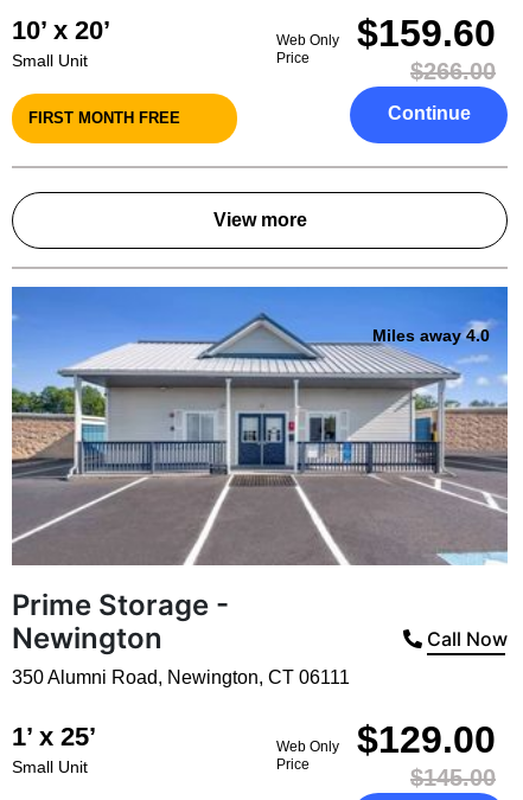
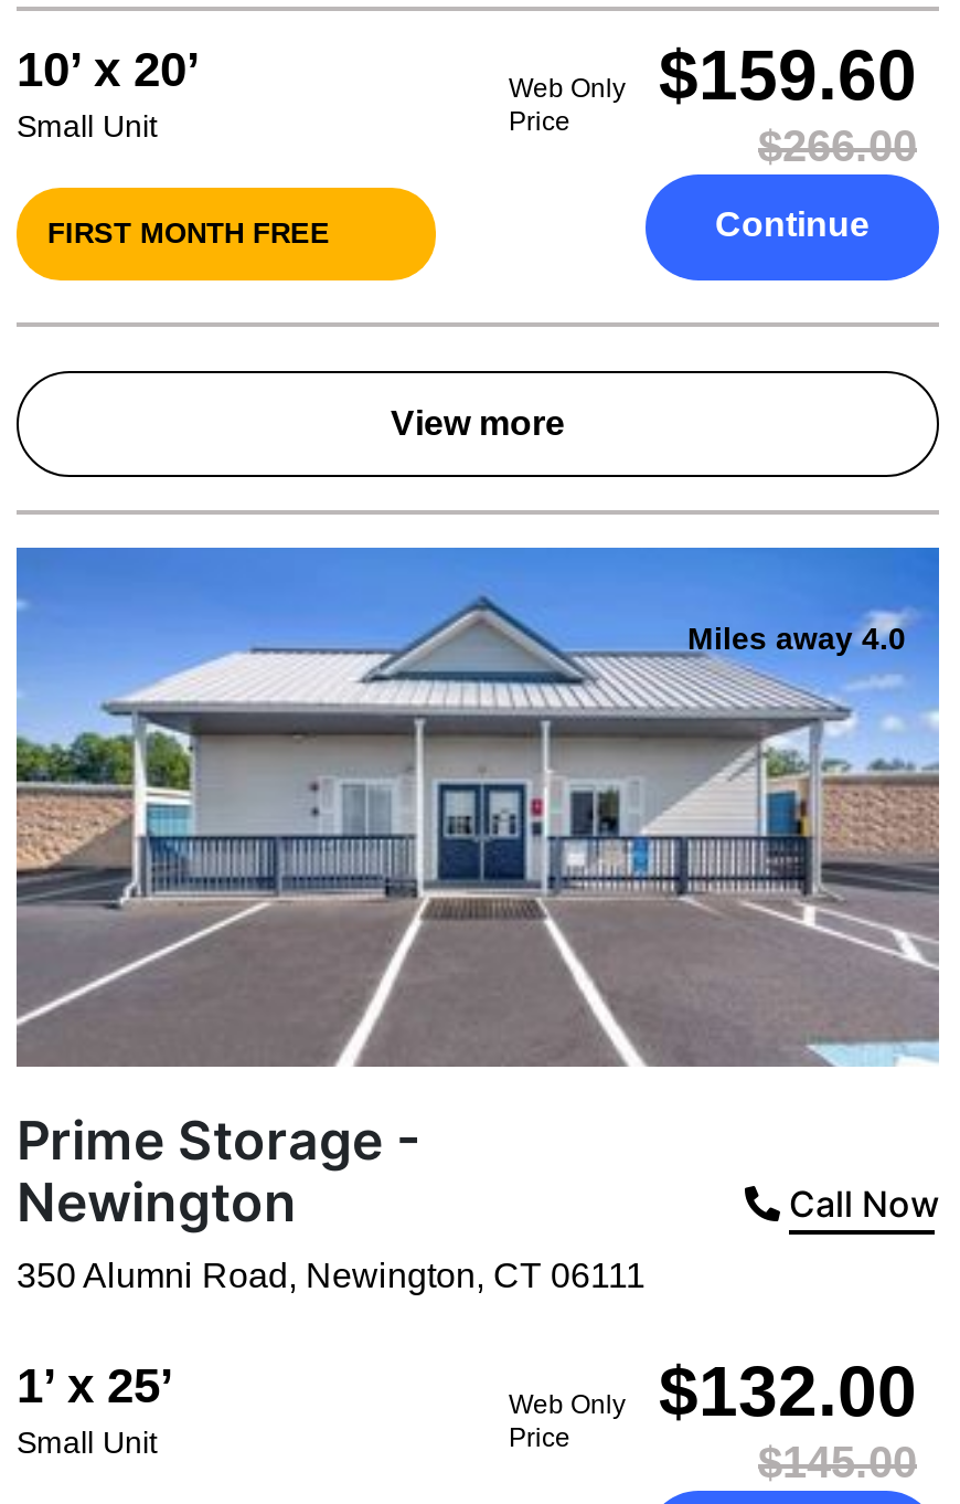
- Web Only $129.00
+ Web Only $132.00
